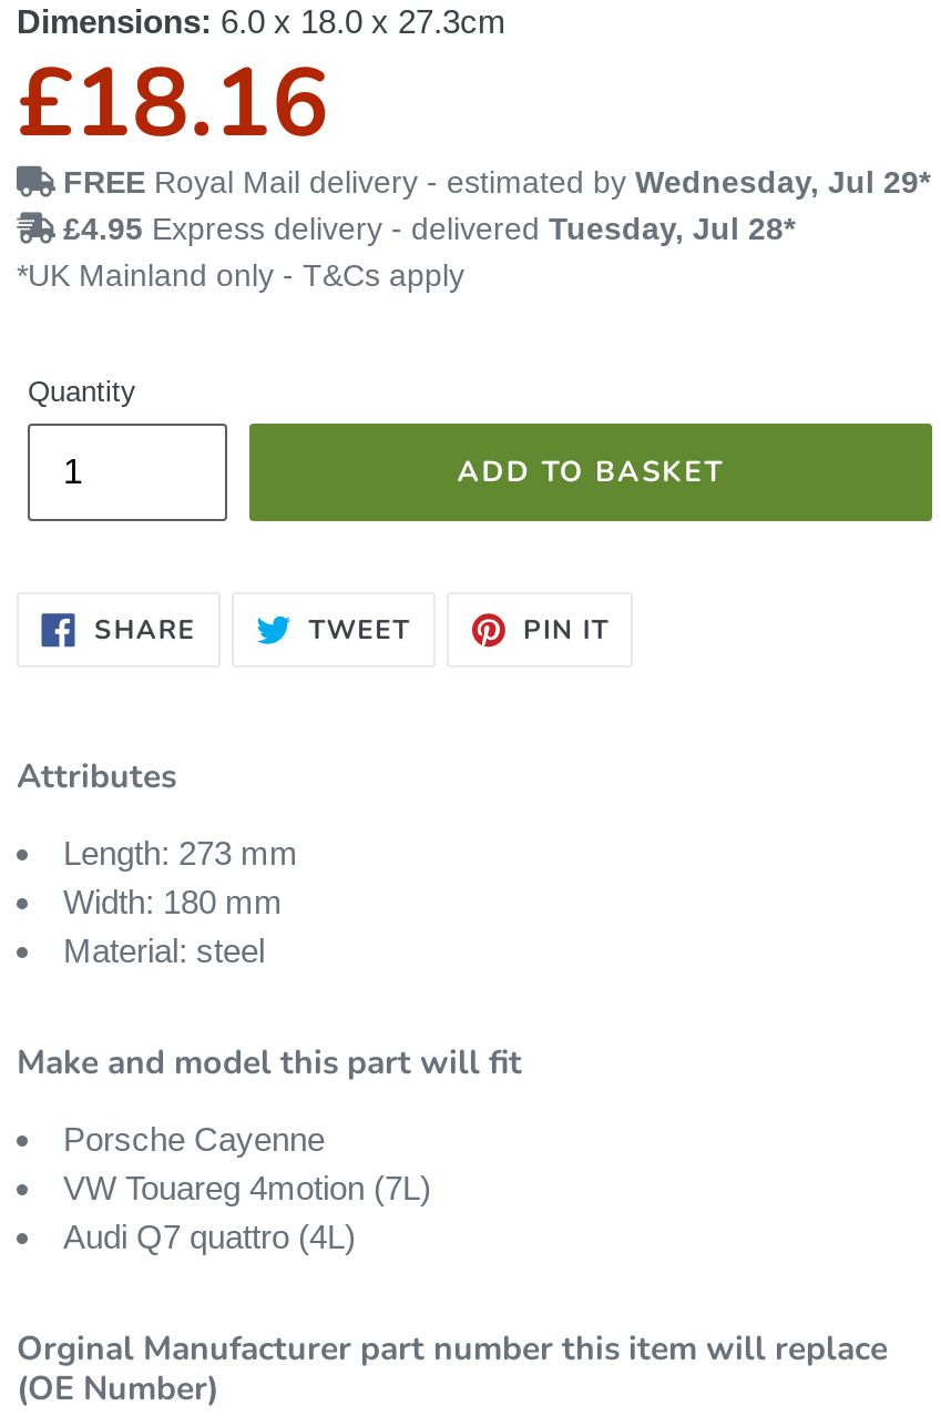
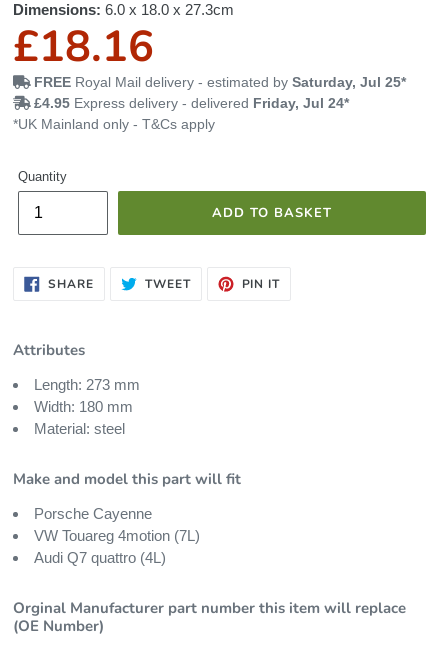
- FREE Royal Mail delivery - estimated by Wednesday, Jul 29*
+ FREE Royal Mail delivery - estimated by Saturday, Jul 25*

- £4.95 Express delivery - delivered Tuesday, Jul 28*
+ £4.95 Express delivery - delivered Friday, Jul 24*
